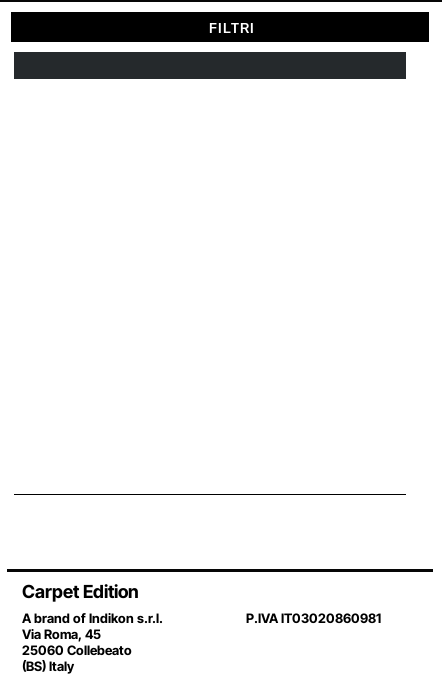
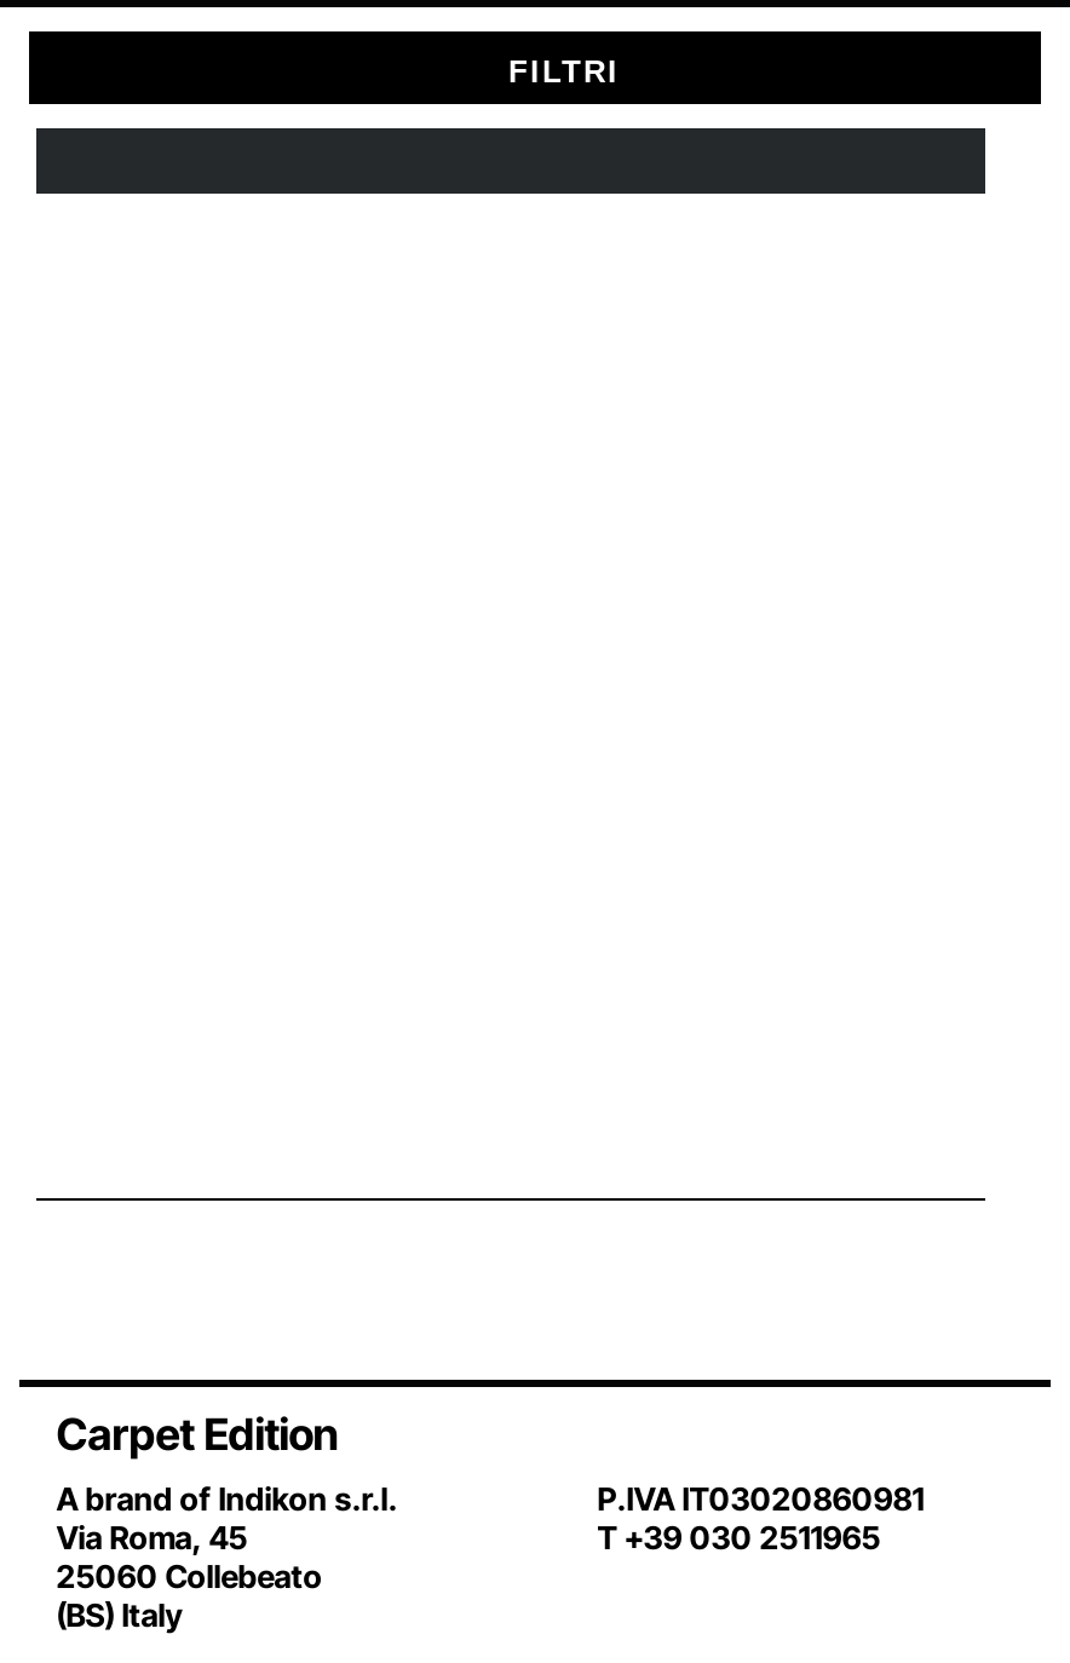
+ T +39 030 2511965
